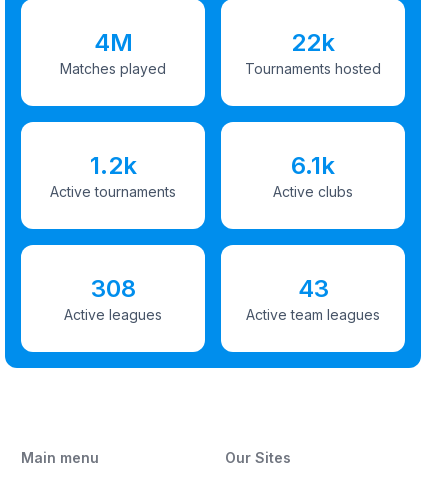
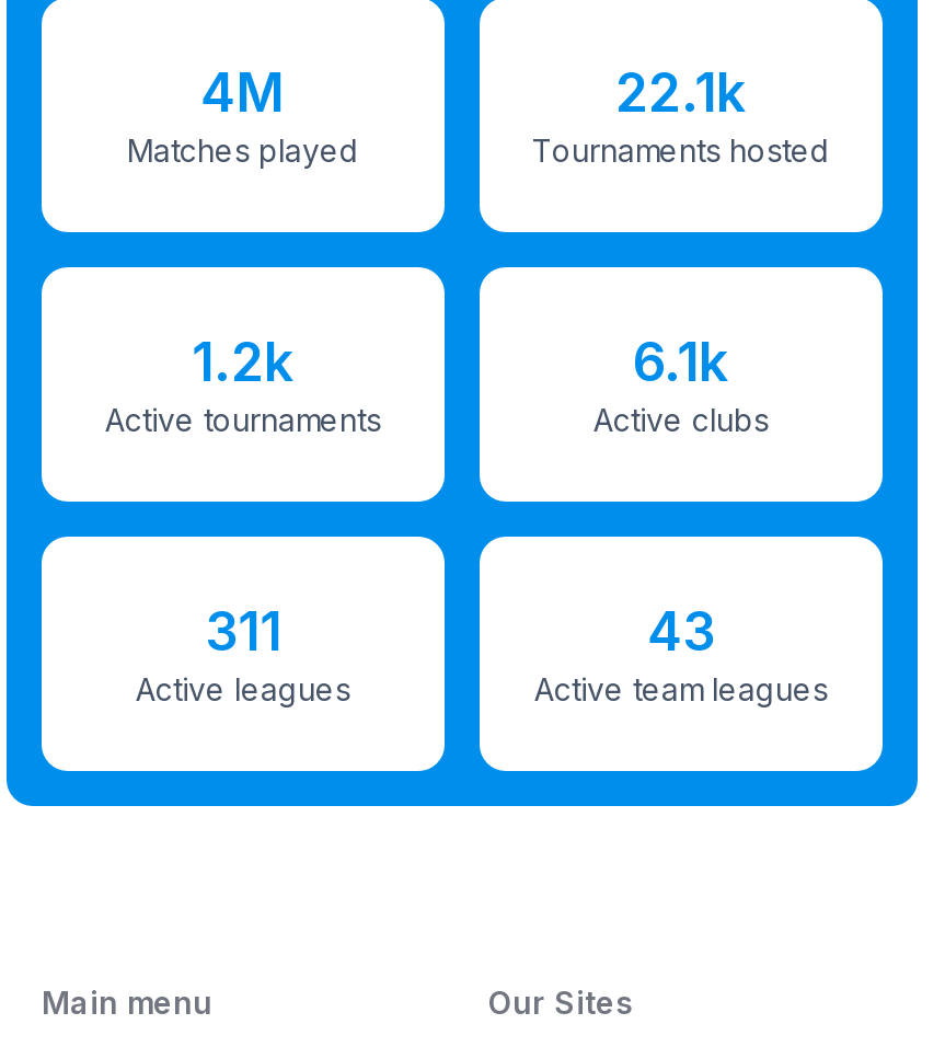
- 22k
+ 22.1k

- 308
+ 311
